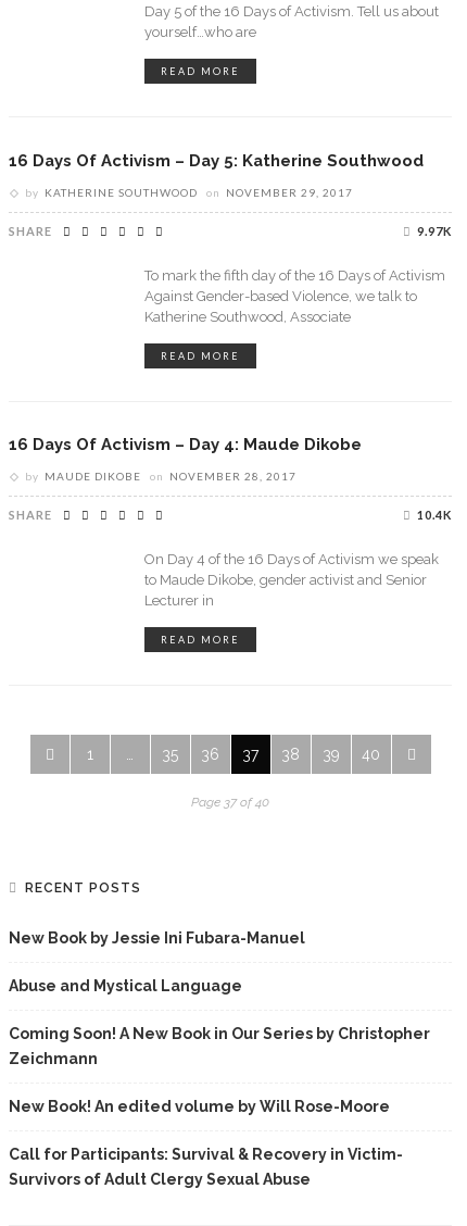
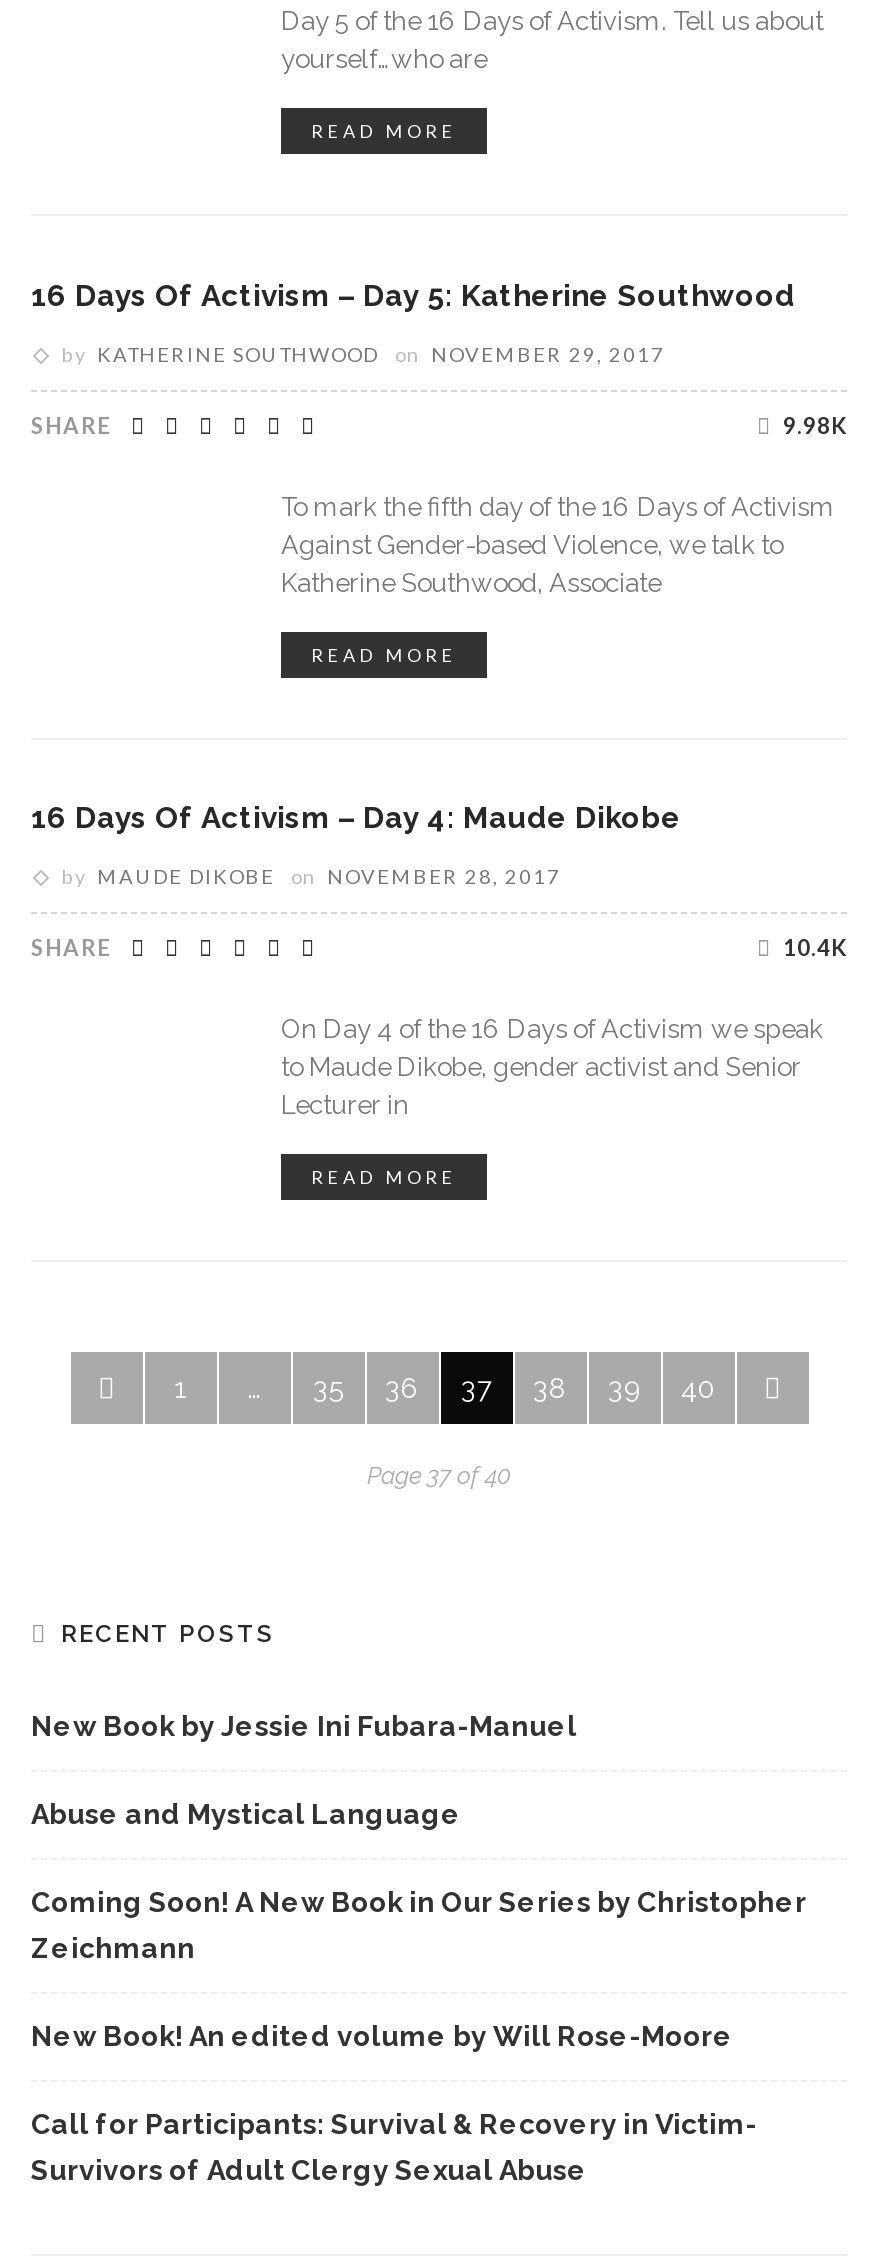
- 9.97K
+ 9.98K
